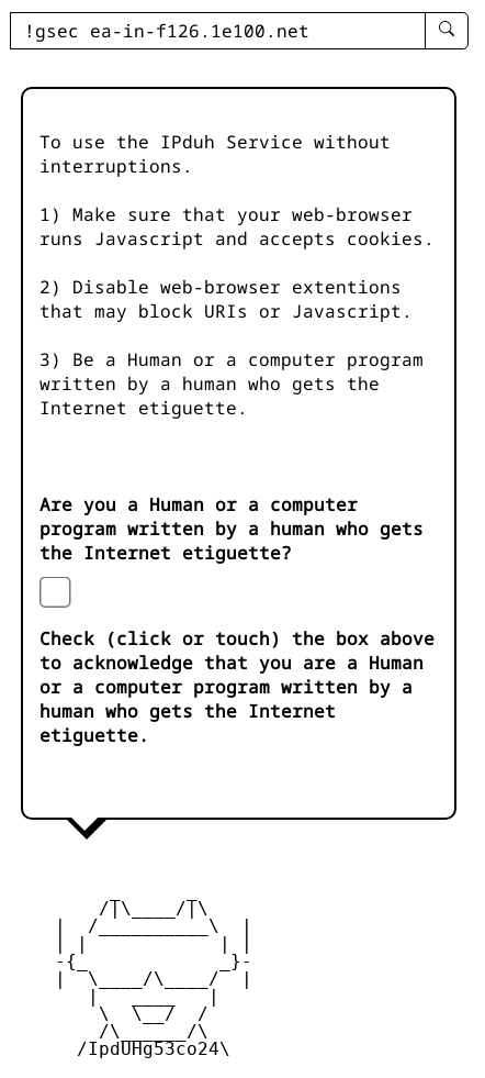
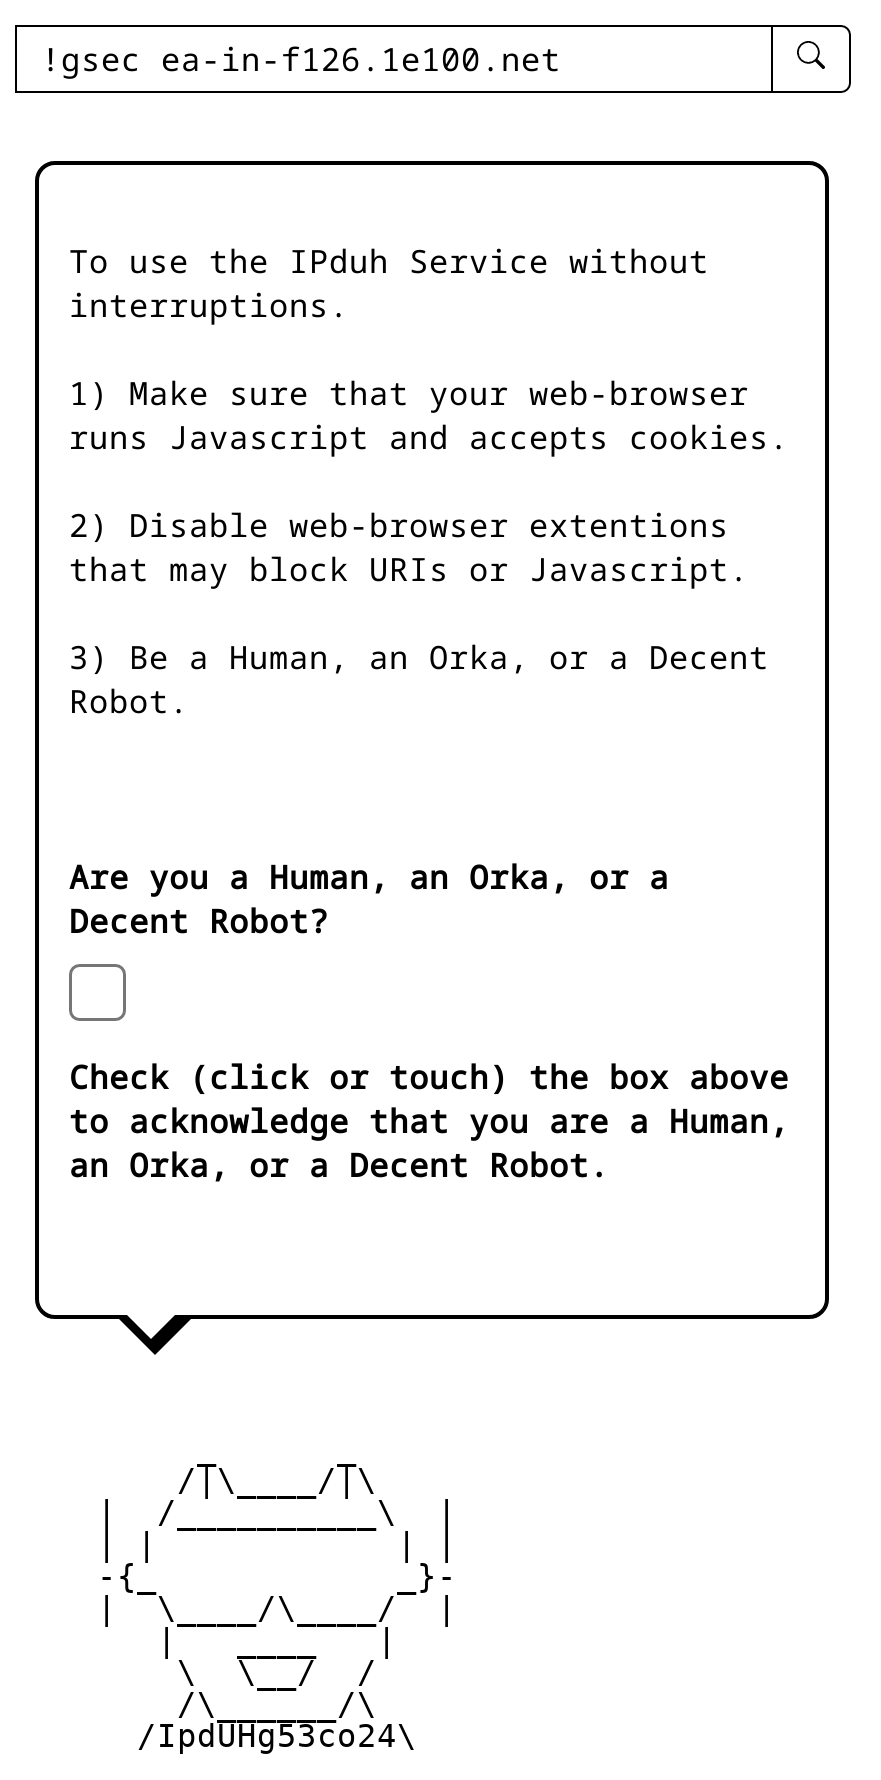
- 3) Be a Human or a computer program
- written by a human who gets the
- Internet etiguette.
+ 3) Be a Human, an Orka, or a Decent
+ Robot.

- Are you a Human or a computer
- program written by a human who gets
- the Internet etiguette?
+ Are you a Human, an Orka, or a
+ Decent Robot?

- to acknowledge that you are a Human
- or a computer program written by a
- human who gets the Internet
- etiguette.
+ to acknowledge that you are a Human,
+ an Orka, or a Decent Robot.
